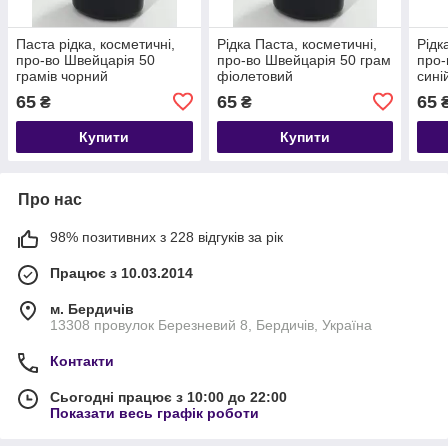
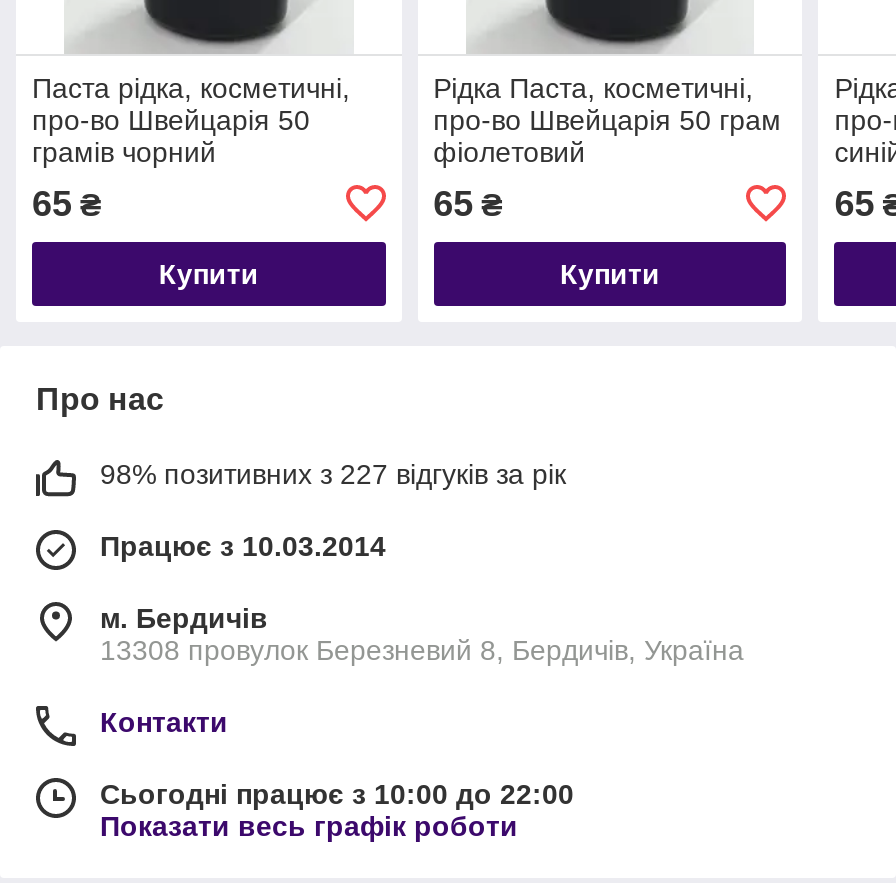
- 98% позитивних з 228 відгуків за рік
+ 98% позитивних з 227 відгуків за рік
